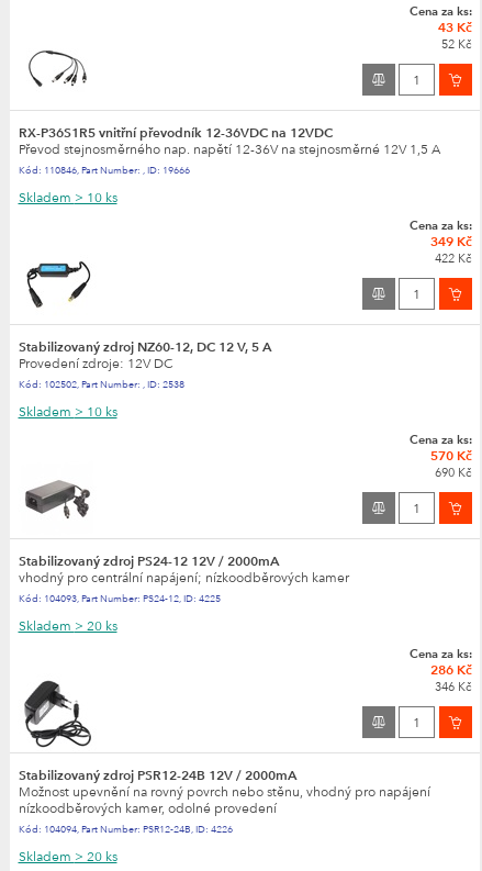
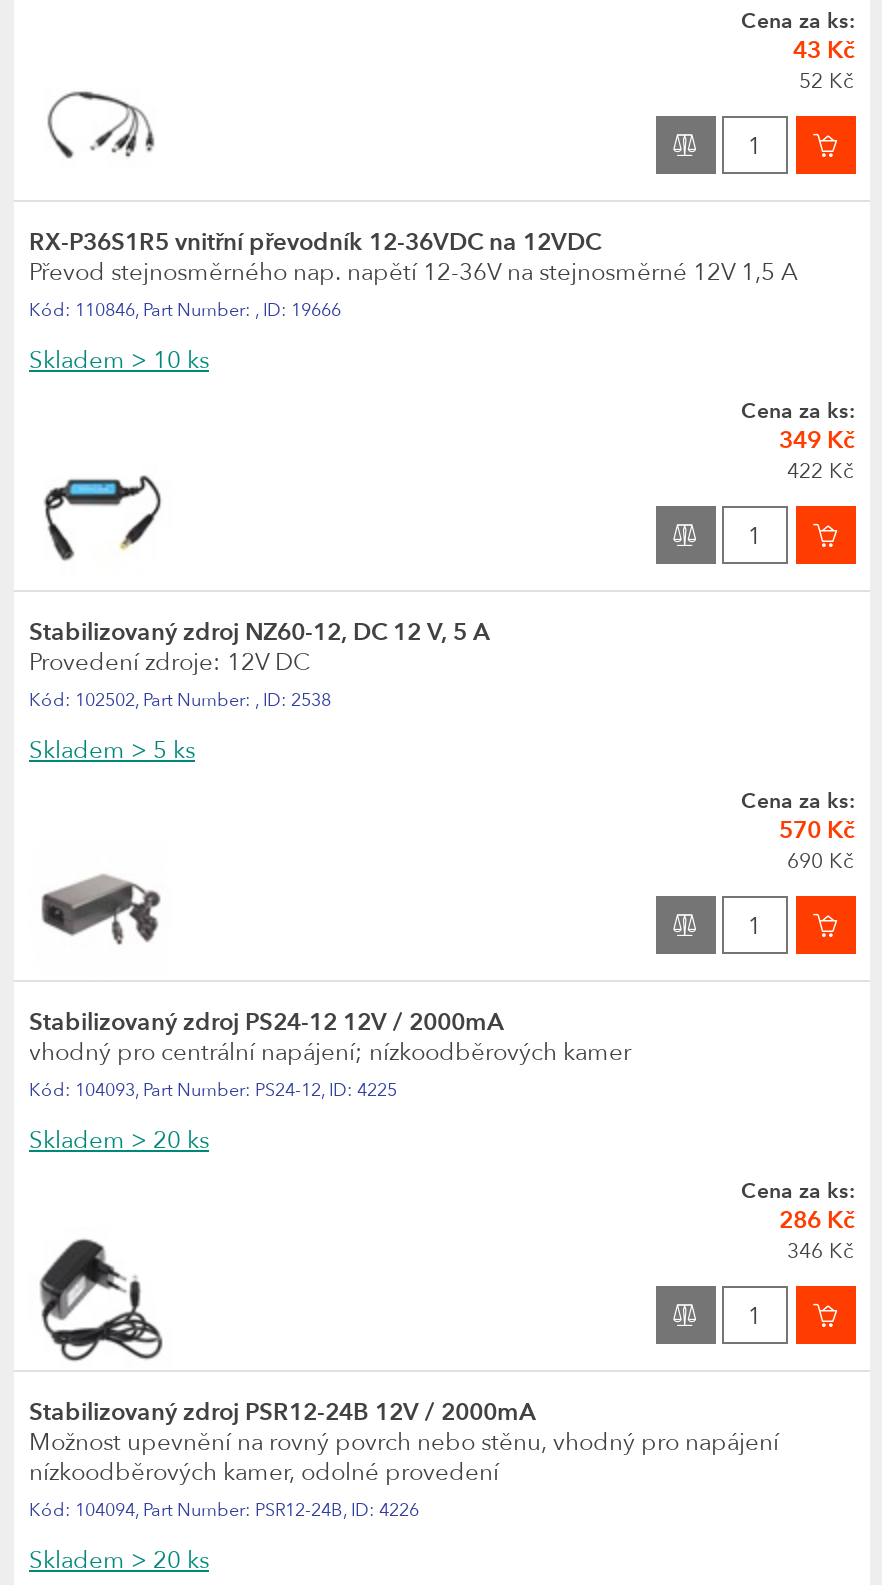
- Skladem > 10 ks
+ Skladem > 5 ks
